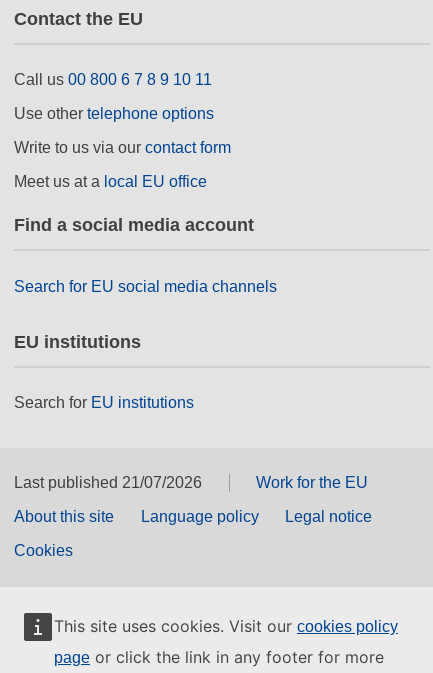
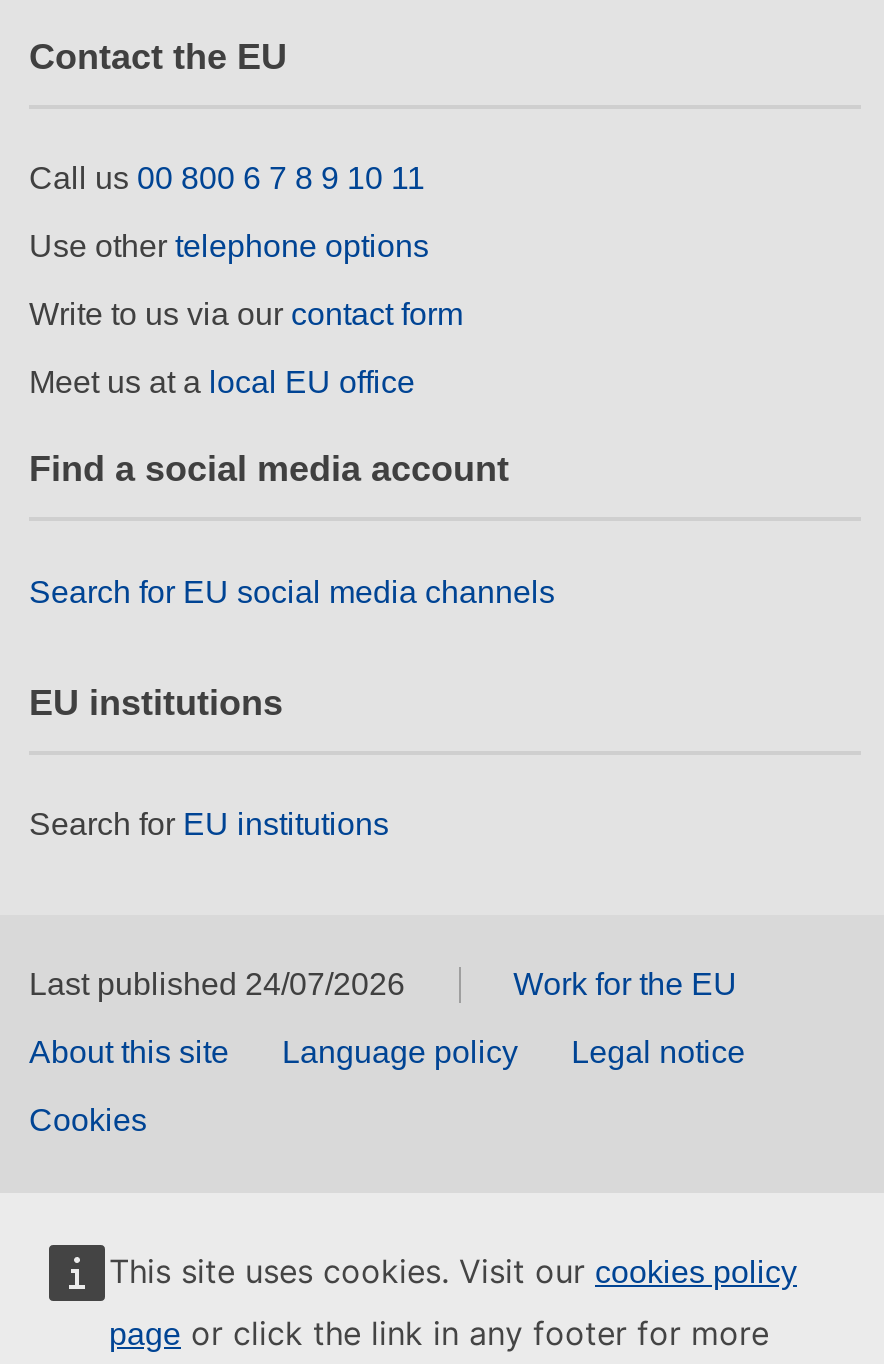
- Last published 21/07/2026
+ Last published 24/07/2026
